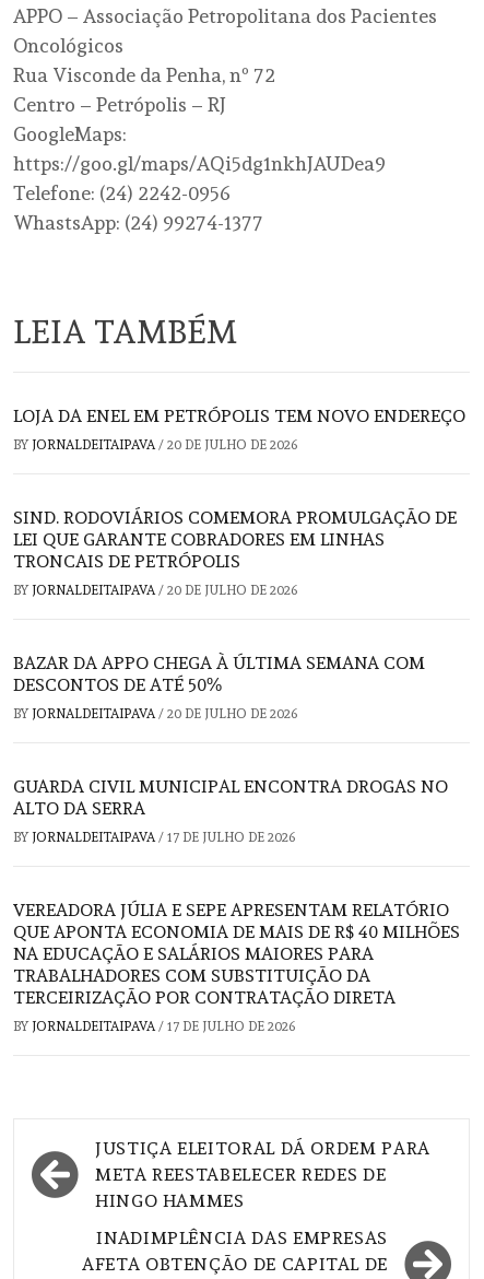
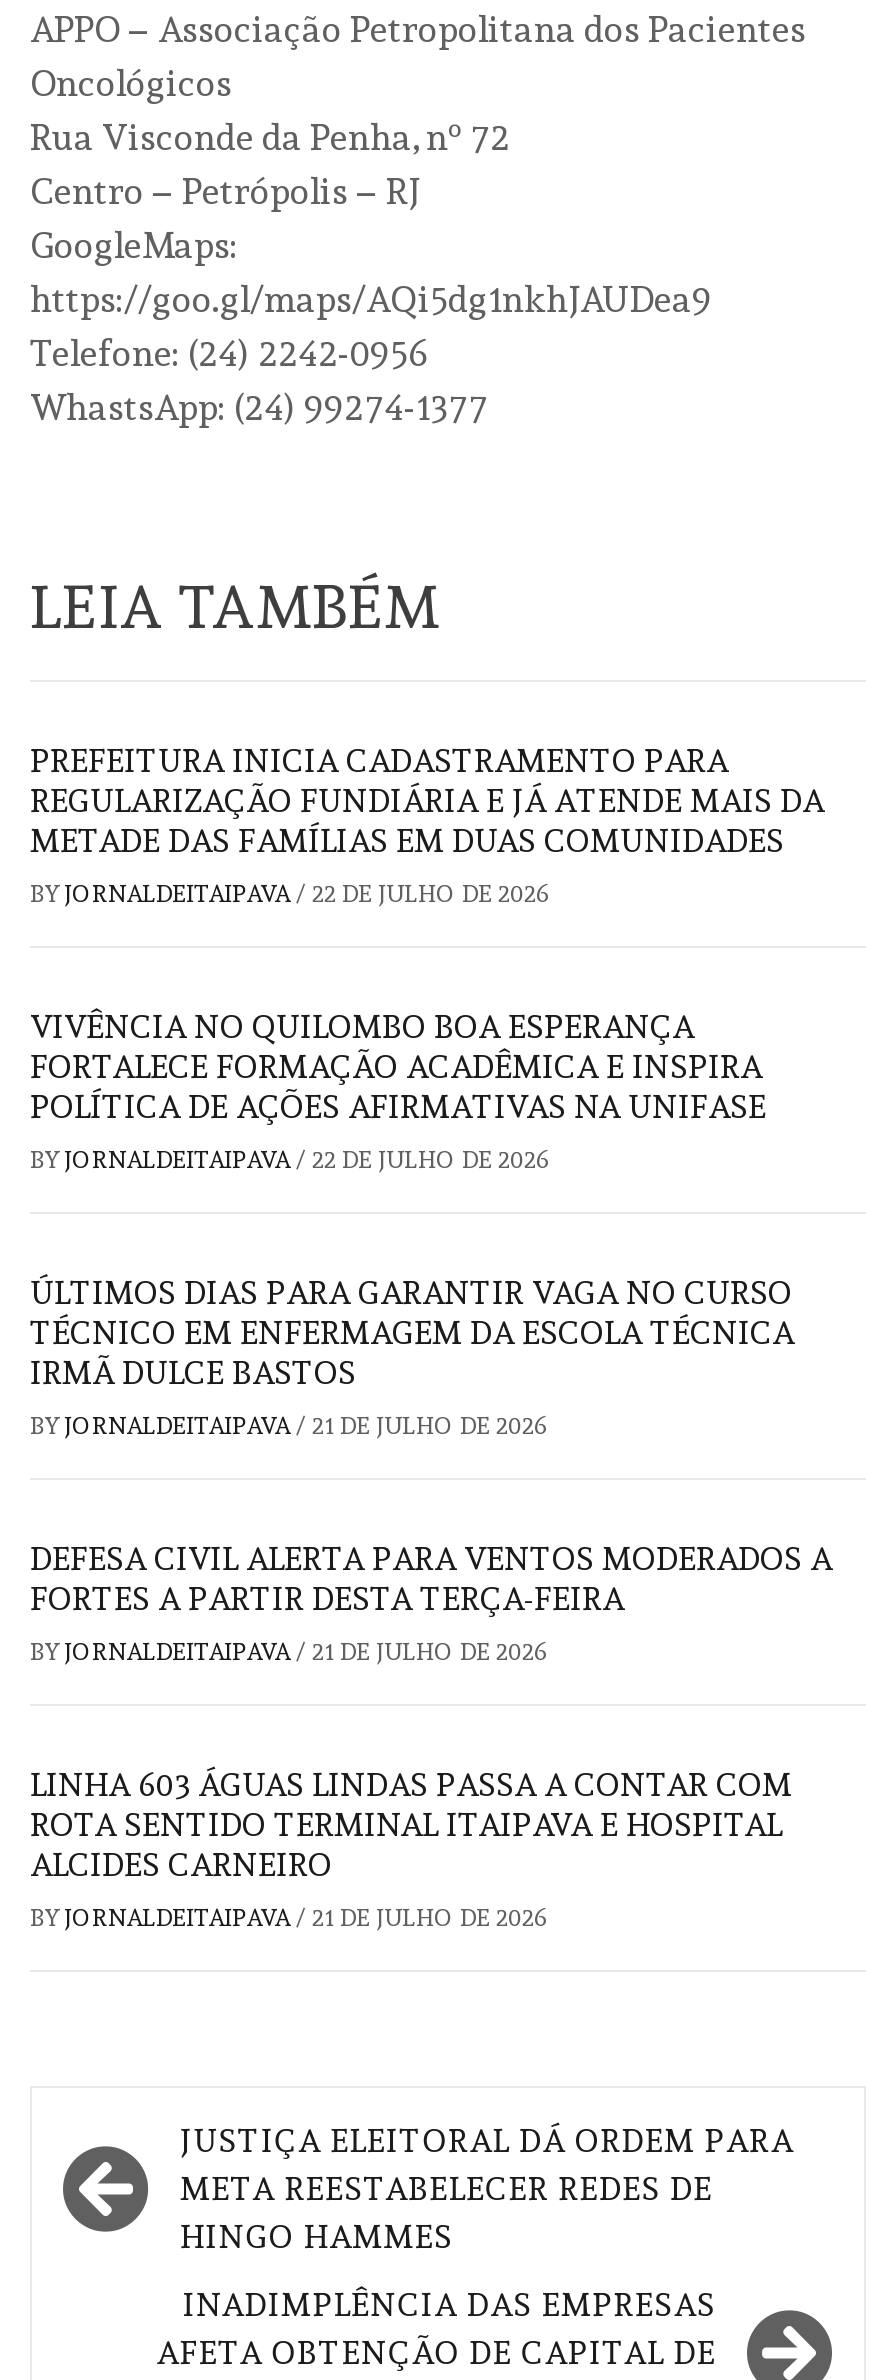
- LOJA DA ENEL EM PETRÓPOLIS TEM NOVO ENDEREÇO
+ PREFEITURA INICIA CADASTRAMENTO PARA
+ REGULARIZAÇÃO FUNDIÁRIA E JÁ ATENDE MAIS DA
+ METADE DAS FAMÍLIAS EM DUAS COMUNIDADES

- BY JORNALDEITAIPAVA / 20 DE JULHO DE 2026
+ BY JORNALDEITAIPAVA / 22 DE JULHO DE 2026

- SIND. RODOVIÁRIOS COMEMORA PROMULGAÇÃO DE
- LEI QUE GARANTE COBRADORES EM LINHAS
- TRONCAIS DE PETRÓPOLIS
+ VIVÊNCIA NO QUILOMBO BOA ESPERANÇA
+ FORTALECE FORMAÇÃO ACADÊMICA E INSPIRA
+ POLÍTICA DE AÇÕES AFIRMATIVAS NA UNIFASE

- BY JORNALDEITAIPAVA / 20 DE JULHO DE 2026
+ BY JORNALDEITAIPAVA / 22 DE JULHO DE 2026

- BAZAR DA APPO CHEGA À ÚLTIMA SEMANA COM
- DESCONTOS DE ATÉ 50%
+ ÚLTIMOS DIAS PARA GARANTIR VAGA NO CURSO
+ TÉCNICO EM ENFERMAGEM DA ESCOLA TÉCNICA
+ IRMÃ DULCE BASTOS

- BY JORNALDEITAIPAVA / 20 DE JULHO DE 2026
+ BY JORNALDEITAIPAVA / 21 DE JULHO DE 2026

- GUARDA CIVIL MUNICIPAL ENCONTRA DROGAS NO
- ALTO DA SERRA
+ DEFESA CIVIL ALERTA PARA VENTOS MODERADOS A
+ FORTES A PARTIR DESTA TERÇA-FEIRA

- BY JORNALDEITAIPAVA / 17 DE JULHO DE 2026
+ BY JORNALDEITAIPAVA / 21 DE JULHO DE 2026

- VEREADORA JÚLIA E SEPE APRESENTAM RELATÓRIO
- QUE APONTA ECONOMIA DE MAIS DE R$ 40 MILHÕES
- NA EDUCAÇÃO E SALÁRIOS MAIORES PARA
- TRABALHADORES COM SUBSTITUIÇÃO DA
- TERCEIRIZAÇÃO POR CONTRATAÇÃO DIRETA
+ LINHA 603 ÁGUAS LINDAS PASSA A CONTAR COM
+ ROTA SENTIDO TERMINAL ITAIPAVA E HOSPITAL
+ ALCIDES CARNEIRO

- BY JORNALDEITAIPAVA / 17 DE JULHO DE 2026
+ BY JORNALDEITAIPAVA / 21 DE JULHO DE 2026
